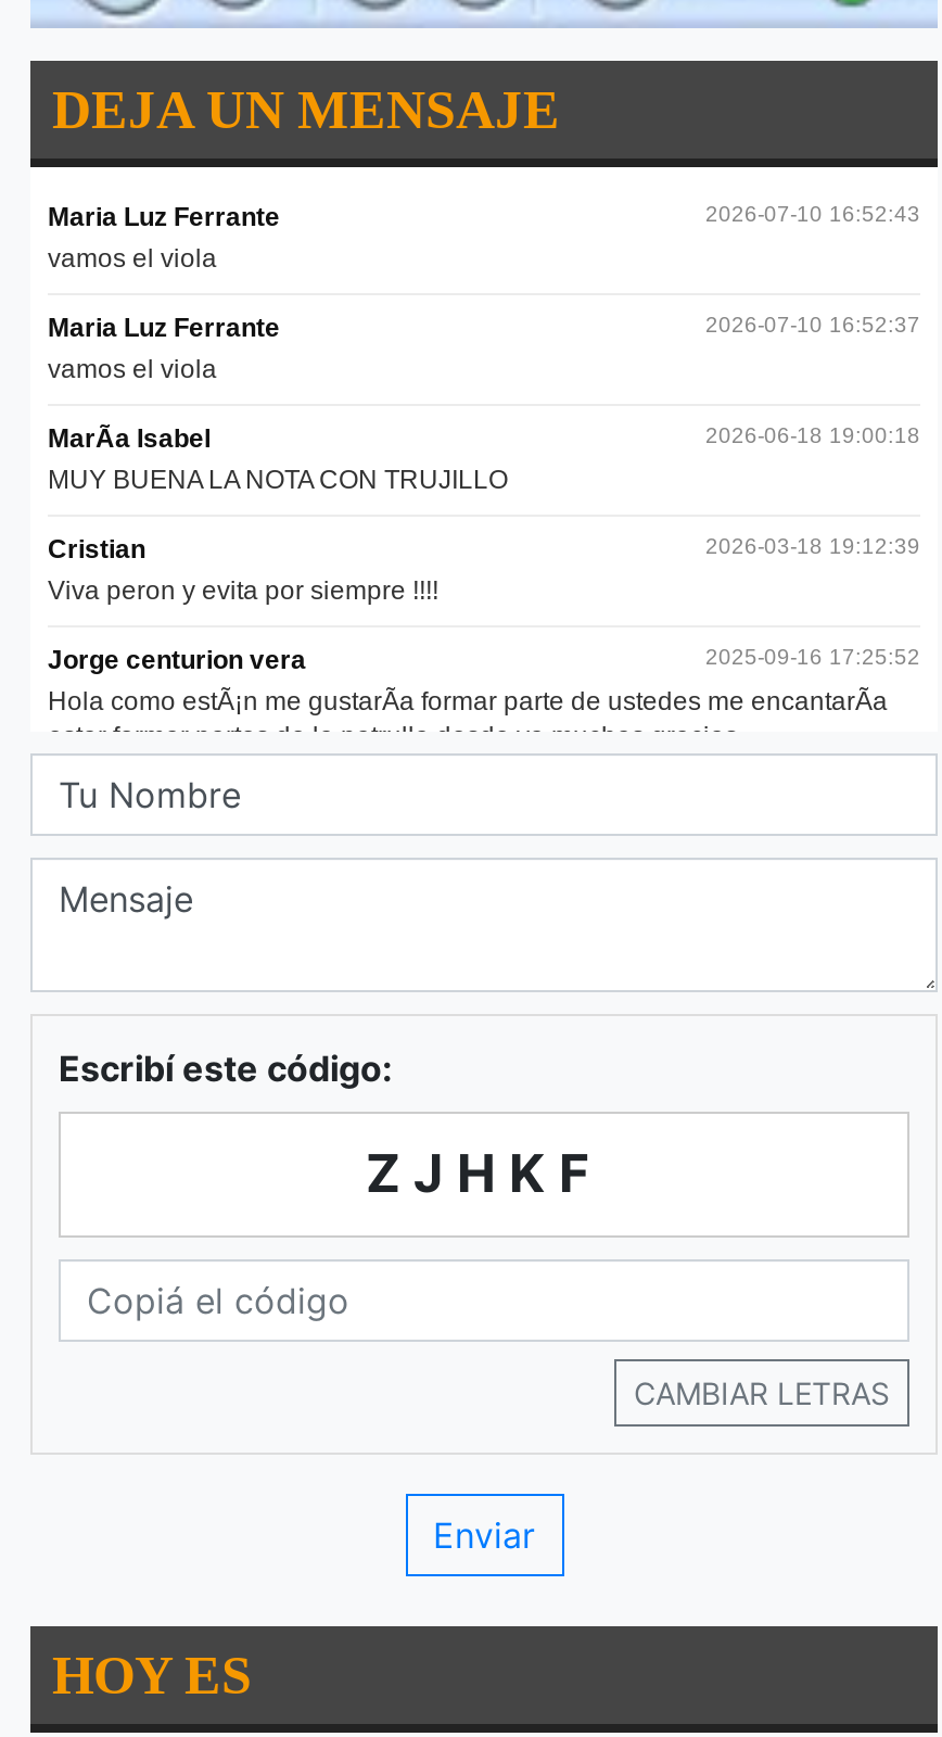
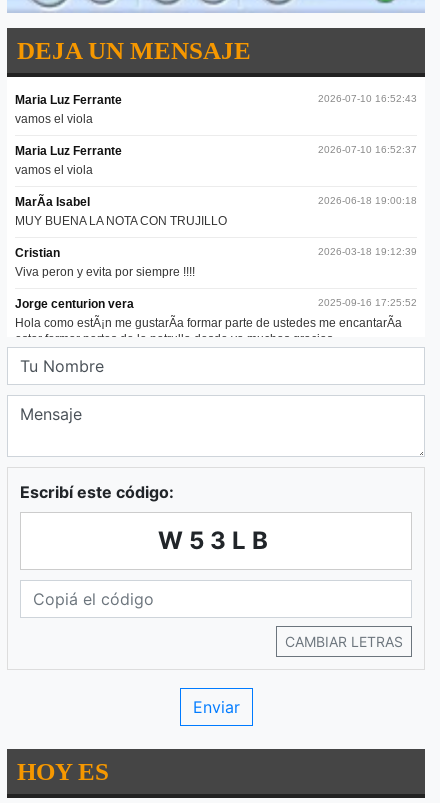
- ZJHKF
+ W53LB
